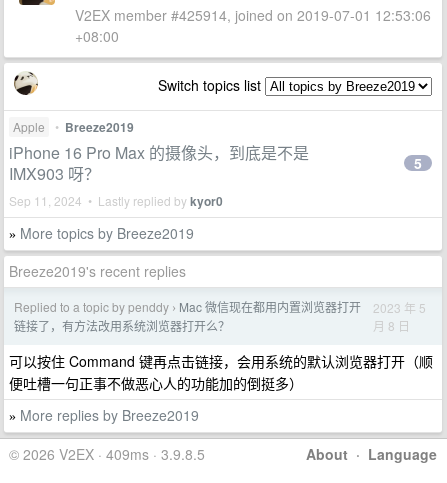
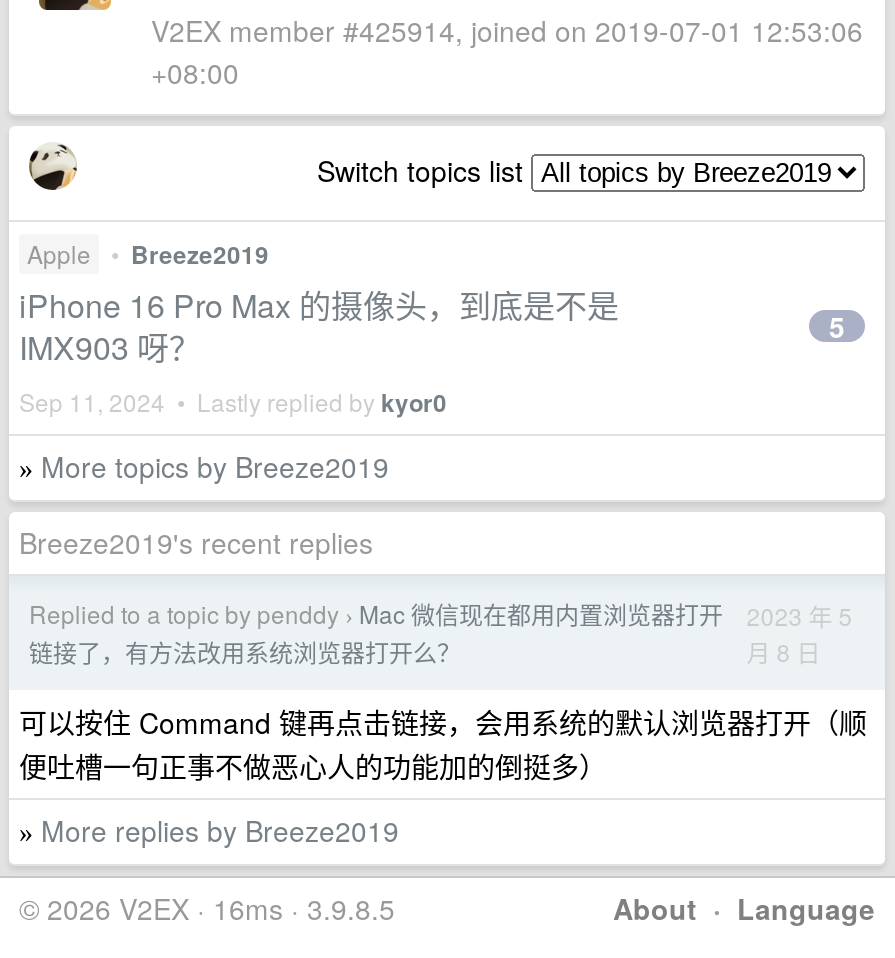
- © 2026 V2EX · 409ms · 3.9.8.5
+ © 2026 V2EX · 16ms · 3.9.8.5
